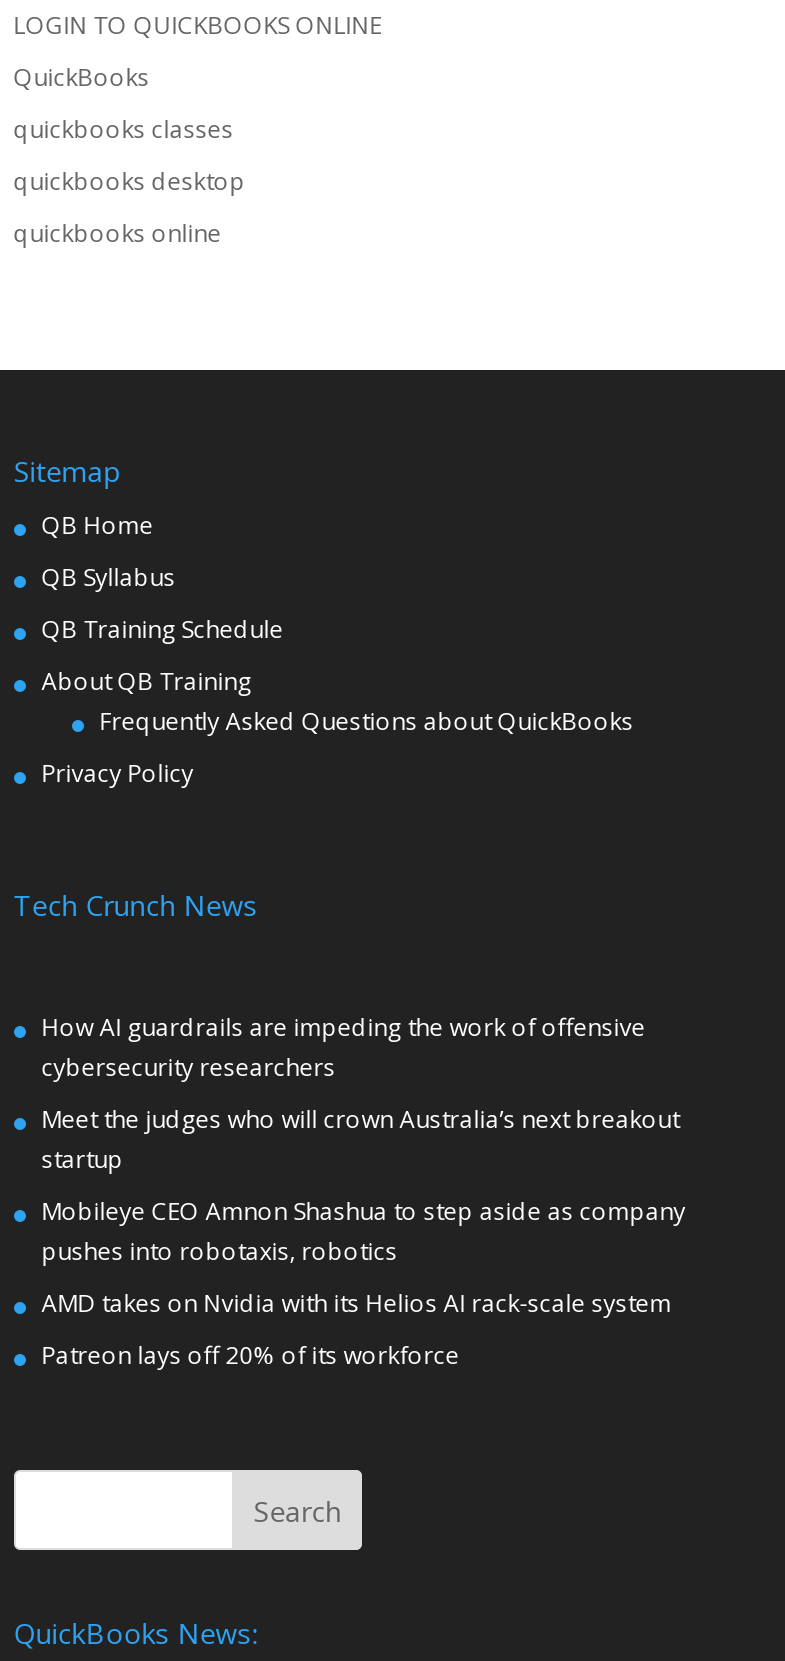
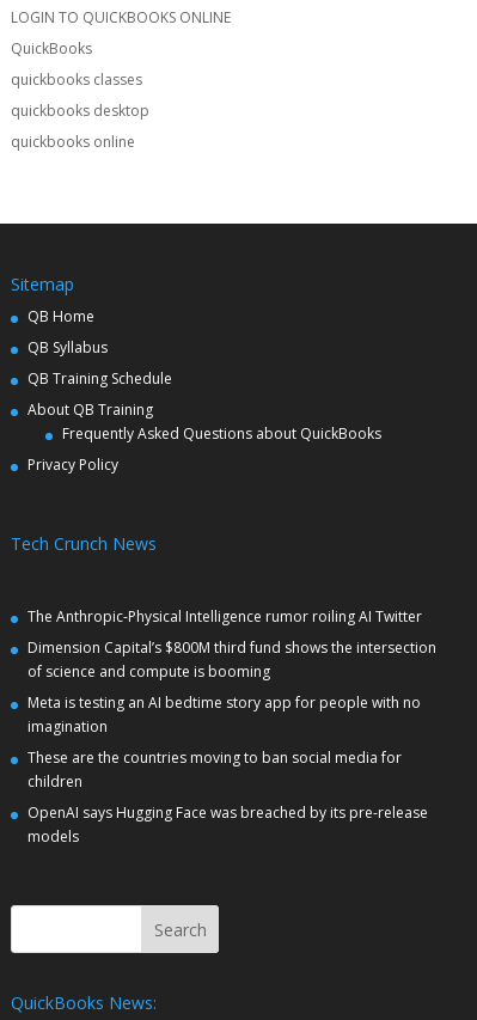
- How AI guardrails are impeding the work of offensive
- cybersecurity researchers
+ The Anthropic-Physical Intelligence rumor roiling AI Twitter

- Meet the judges who will crown Australia’s next breakout
- startup
+ Dimension Capital’s $800M third fund shows the intersection
+ of science and compute is booming

- Mobileye CEO Amnon Shashua to step aside as company
- pushes into robotaxis, robotics
+ Meta is testing an AI bedtime story app for people with no
+ imagination

- AMD takes on Nvidia with its Helios AI rack-scale system
+ These are the countries moving to ban social media for
+ children

- Patreon lays off 20% of its workforce
+ OpenAI says Hugging Face was breached by its pre-release
+ models
